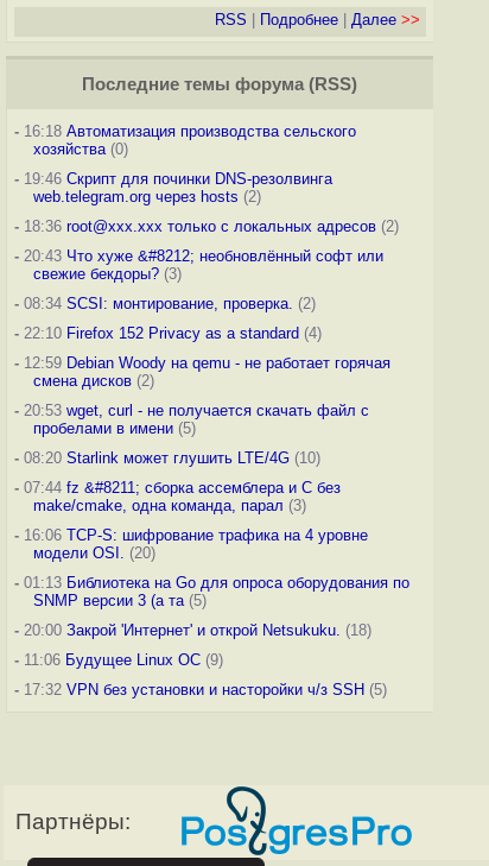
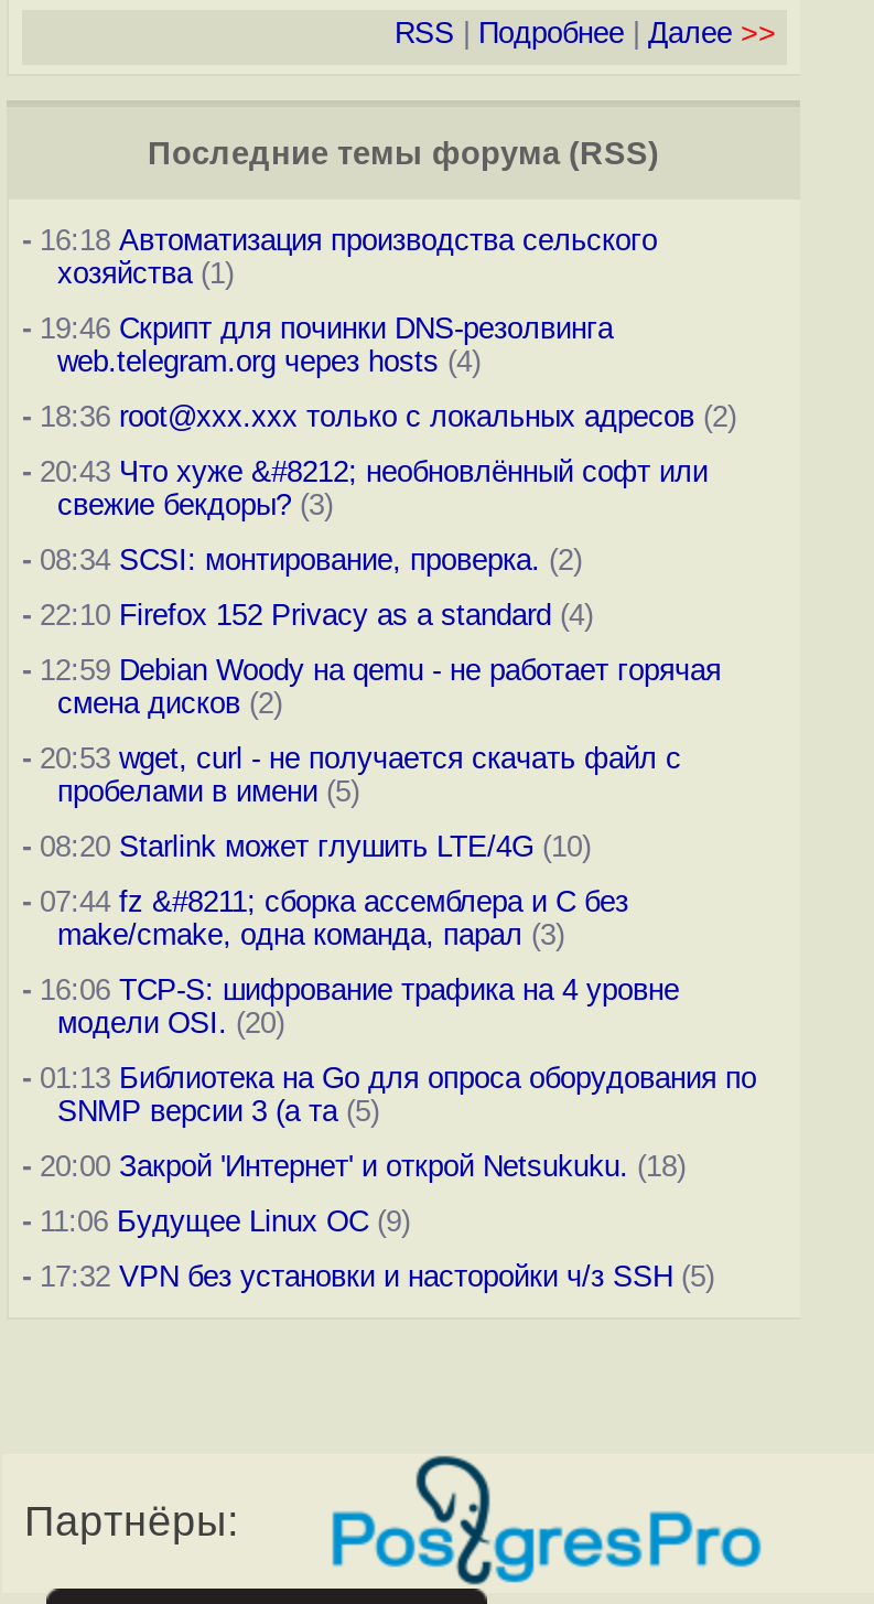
- хозяйства (0)
+ хозяйства (1)

- web.telegram.org через hosts (2)
+ web.telegram.org через hosts (4)
